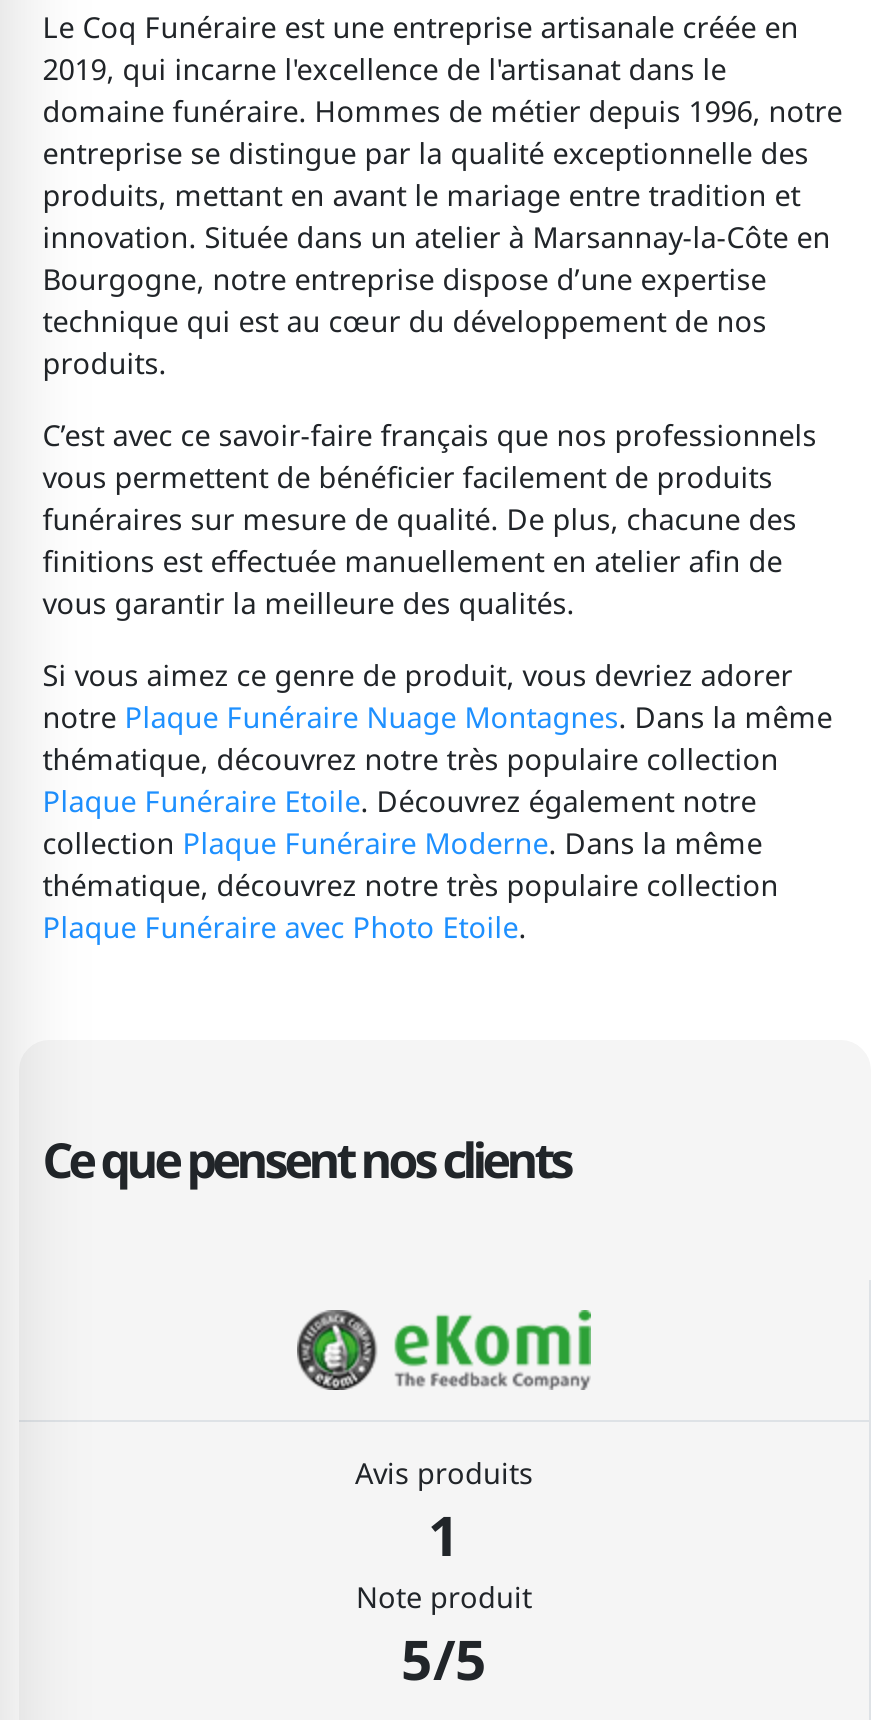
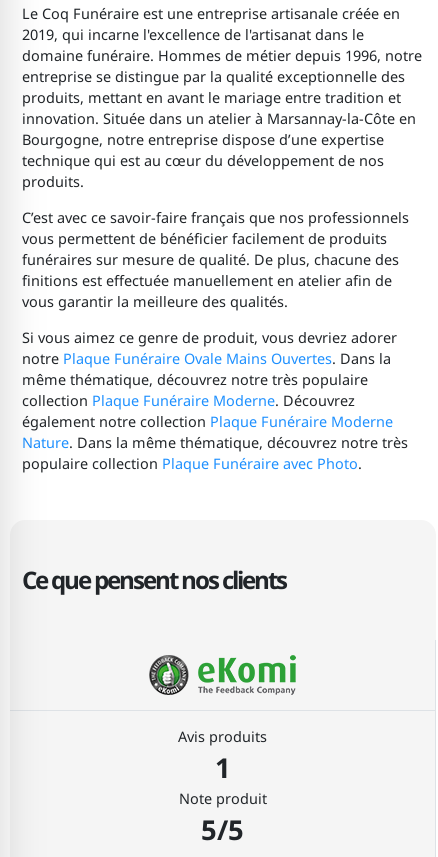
- notre Plaque Funéraire Nuage Montagnes. Dans la même
- thématique, découvrez notre très populaire collection
- Plaque Funéraire Etoile. Découvrez également notre
- collection Plaque Funéraire Moderne. Dans la même
- thématique, découvrez notre très populaire collection
- Plaque Funéraire avec Photo Etoile.
+ notre Plaque Funéraire Ovale Mains Ouvertes. Dans la
+ même thématique, découvrez notre très populaire
+ collection Plaque Funéraire Moderne. Découvrez
+ également notre collection Plaque Funéraire Moderne
+ Nature. Dans la même thématique, découvrez notre très
+ populaire collection Plaque Funéraire avec Photo.
